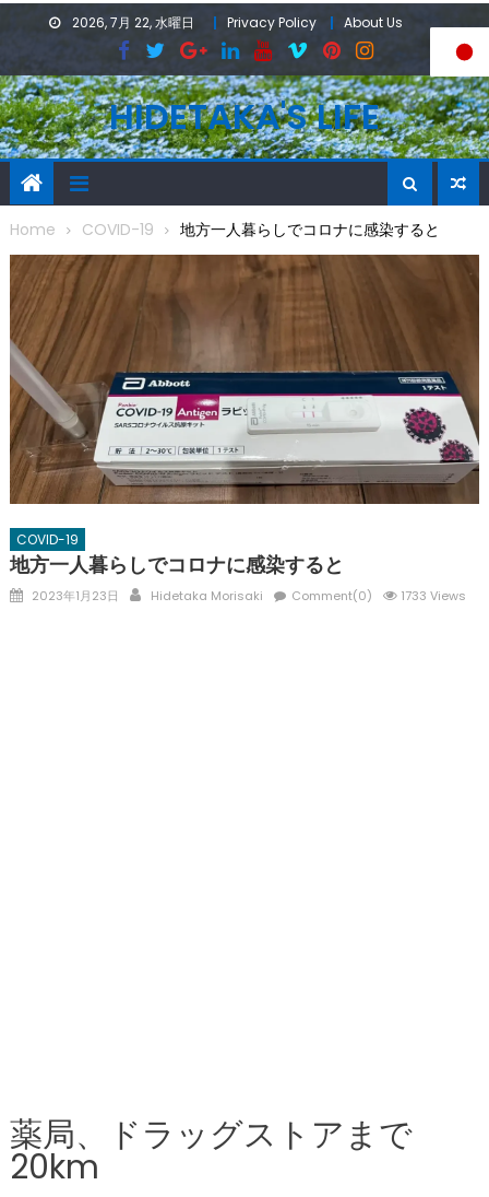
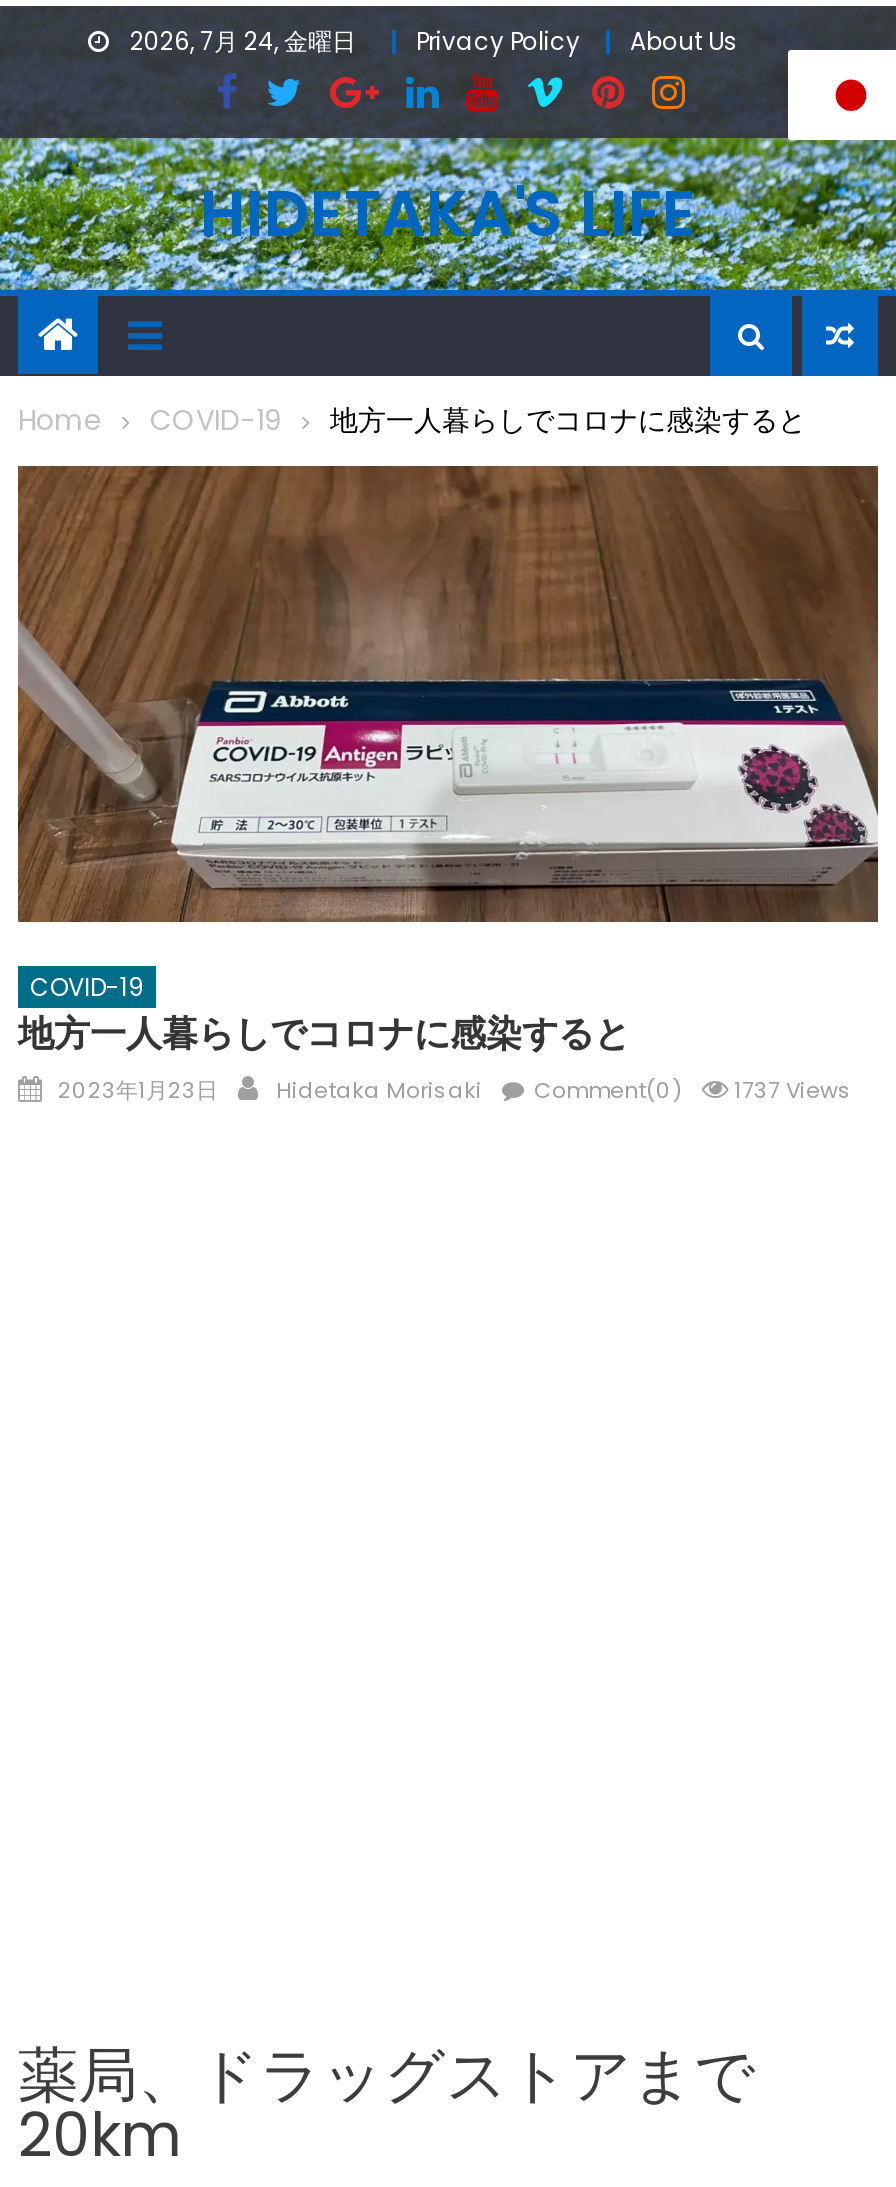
- 2026, 7月 22, 水曜日 Privacy Policy About Us
+ 2026, 7月 24, 金曜日 Privacy Policy About Us

- 1733 Views
+ 1737 Views
